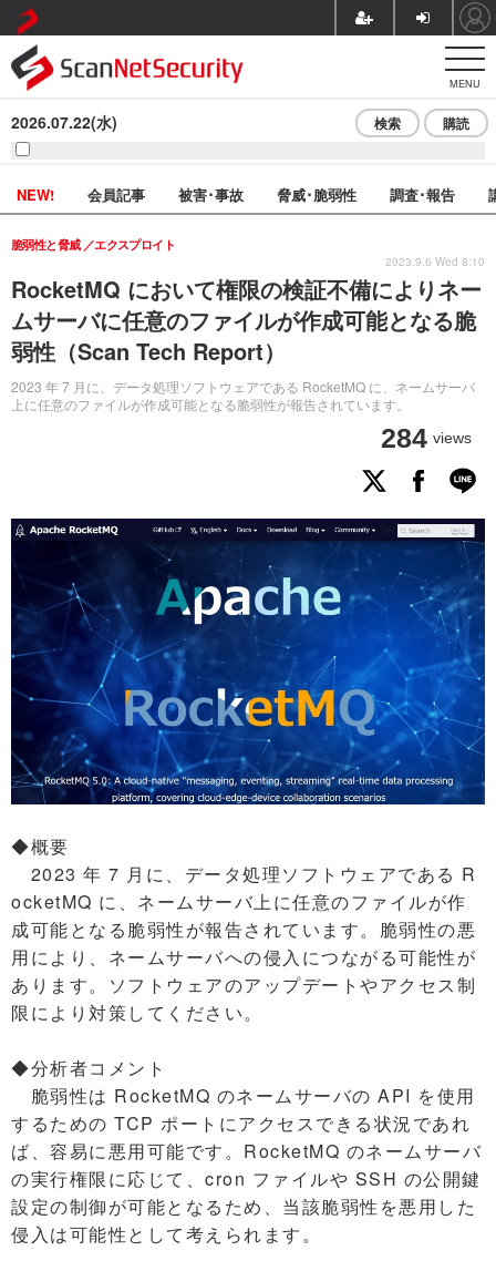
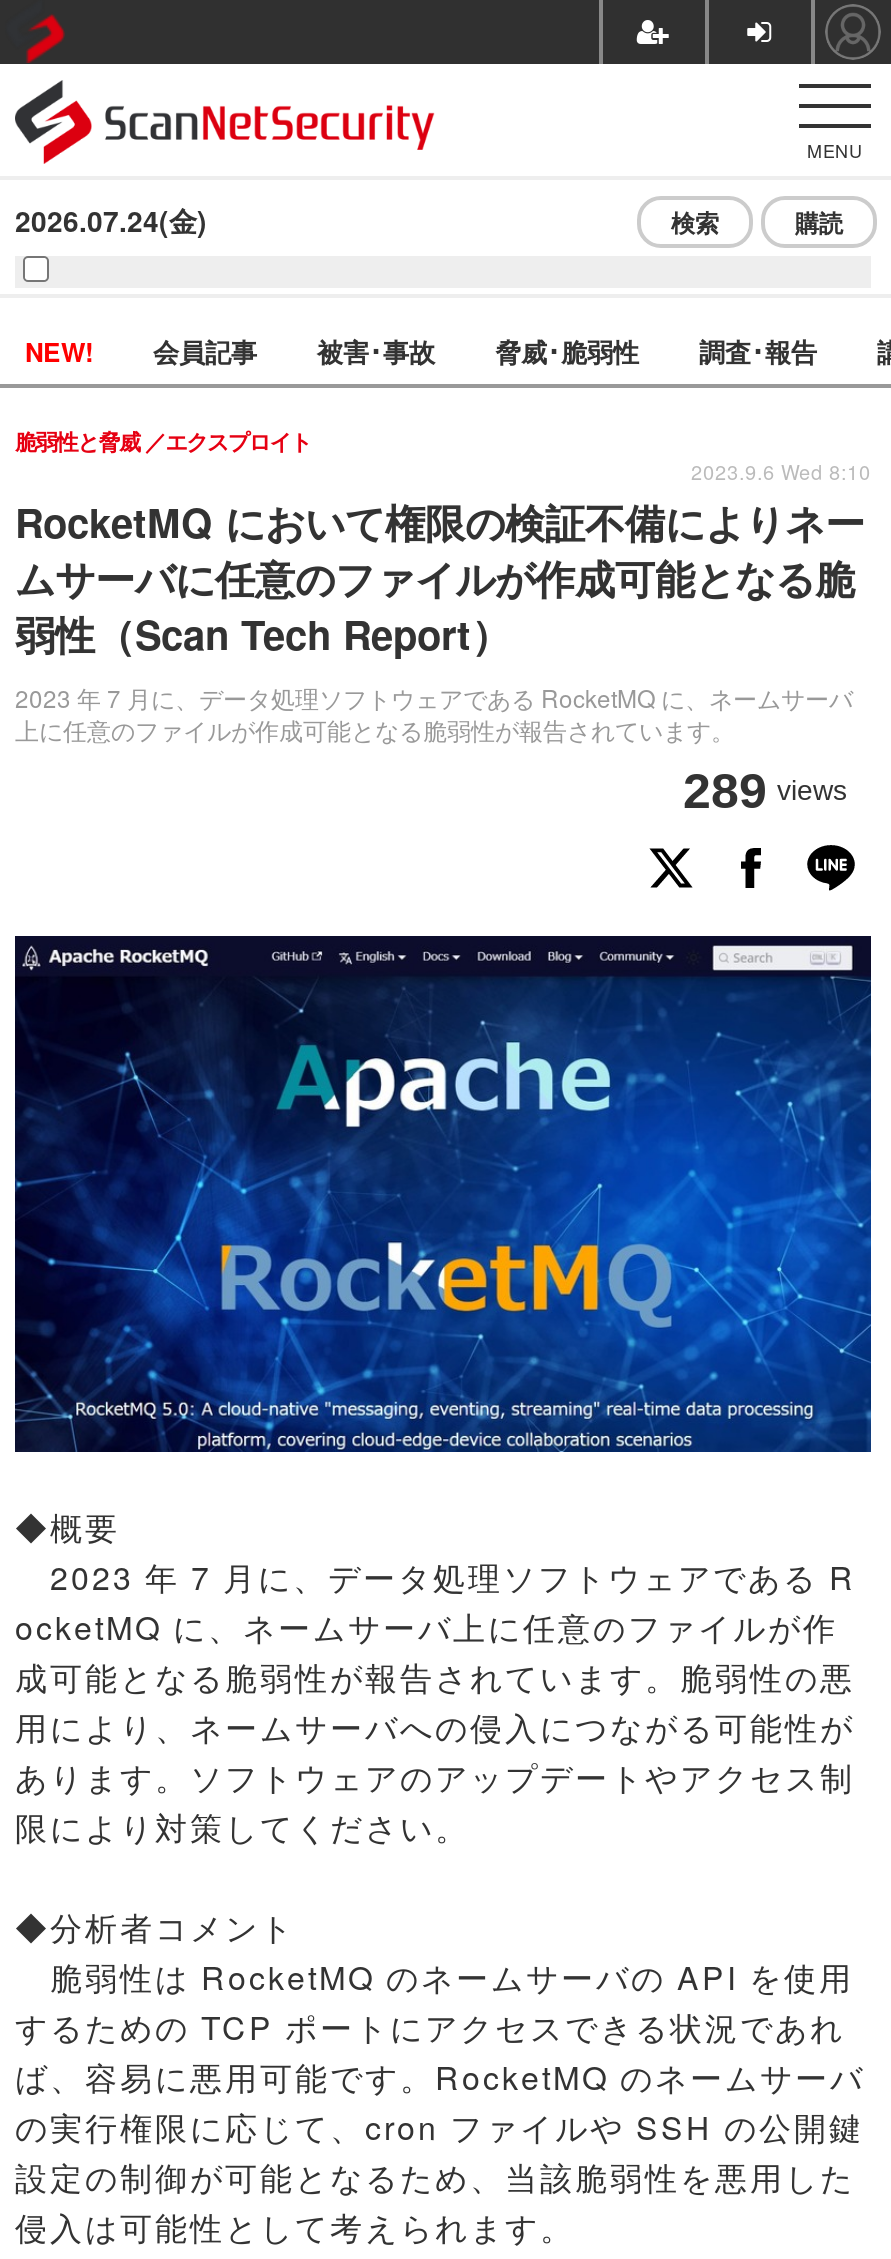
- 2026.07.22(水)
+ 2026.07.24(金)

- 284 views
+ 289 views
